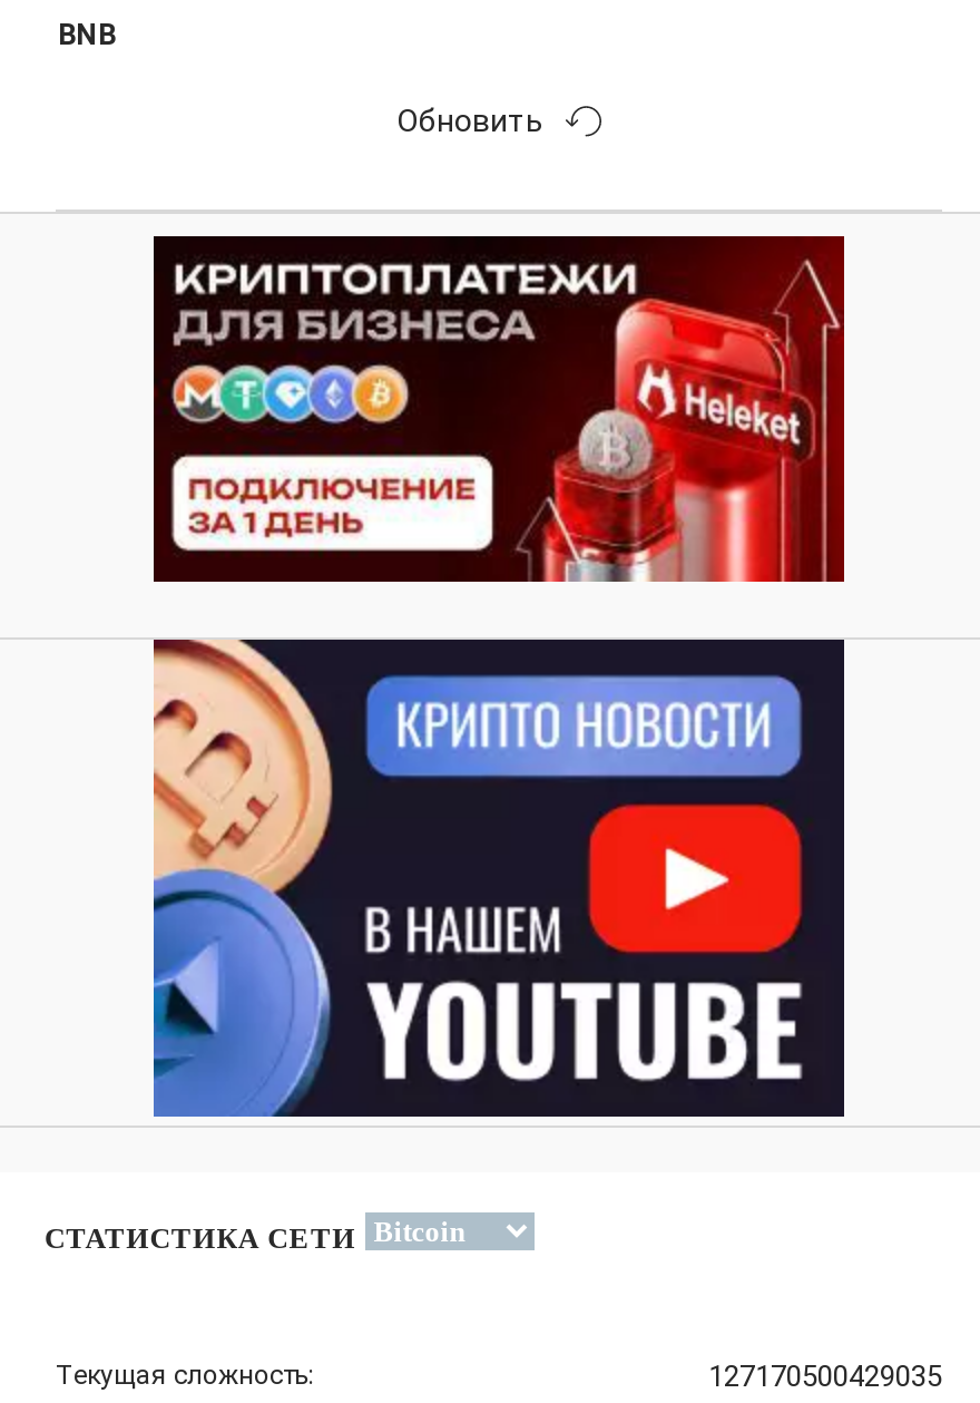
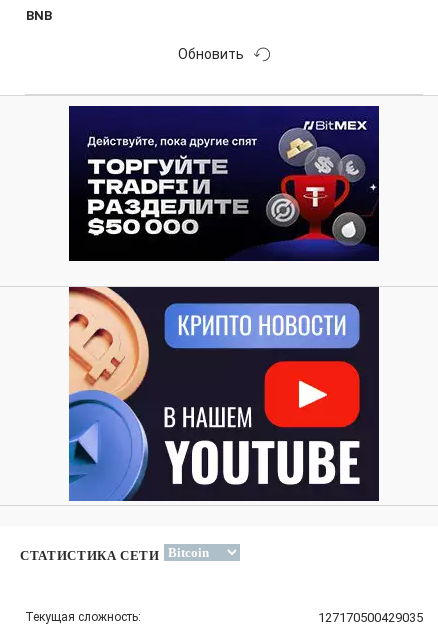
- [image]
+ [image]
